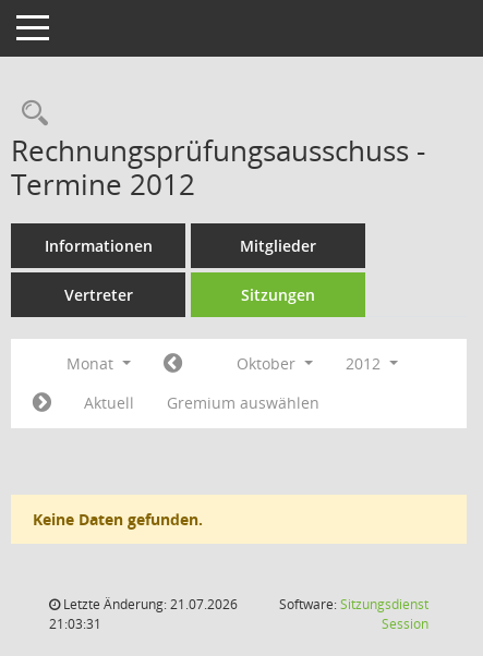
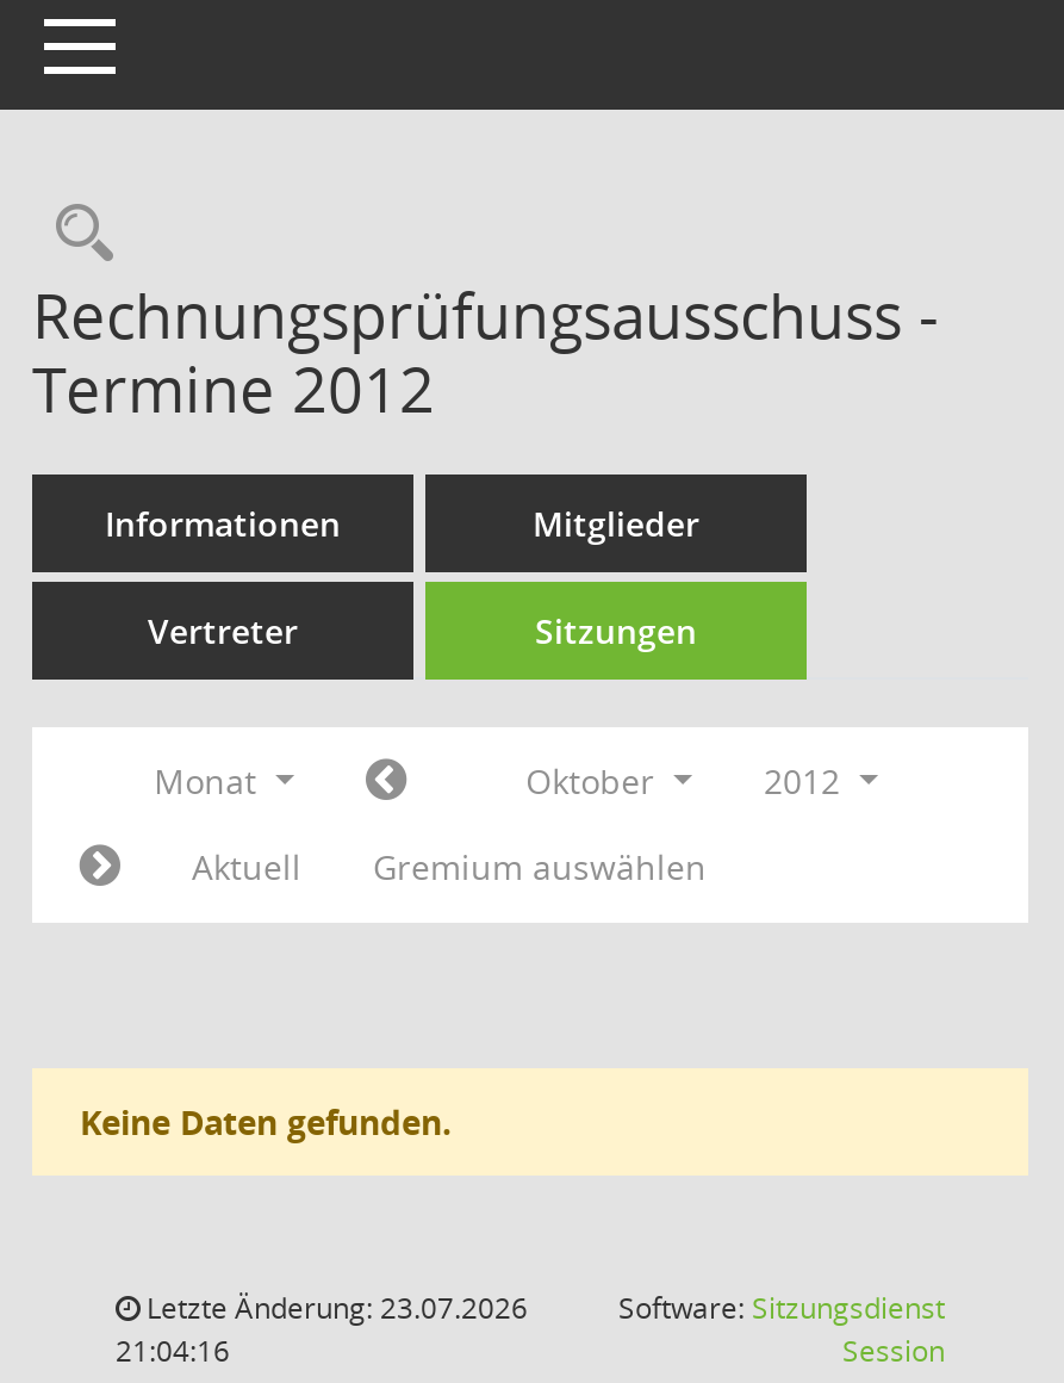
- Letzte Änderung: 21.07.2026
+ Letzte Änderung: 23.07.2026

- 21:03:31
+ 21:04:16
